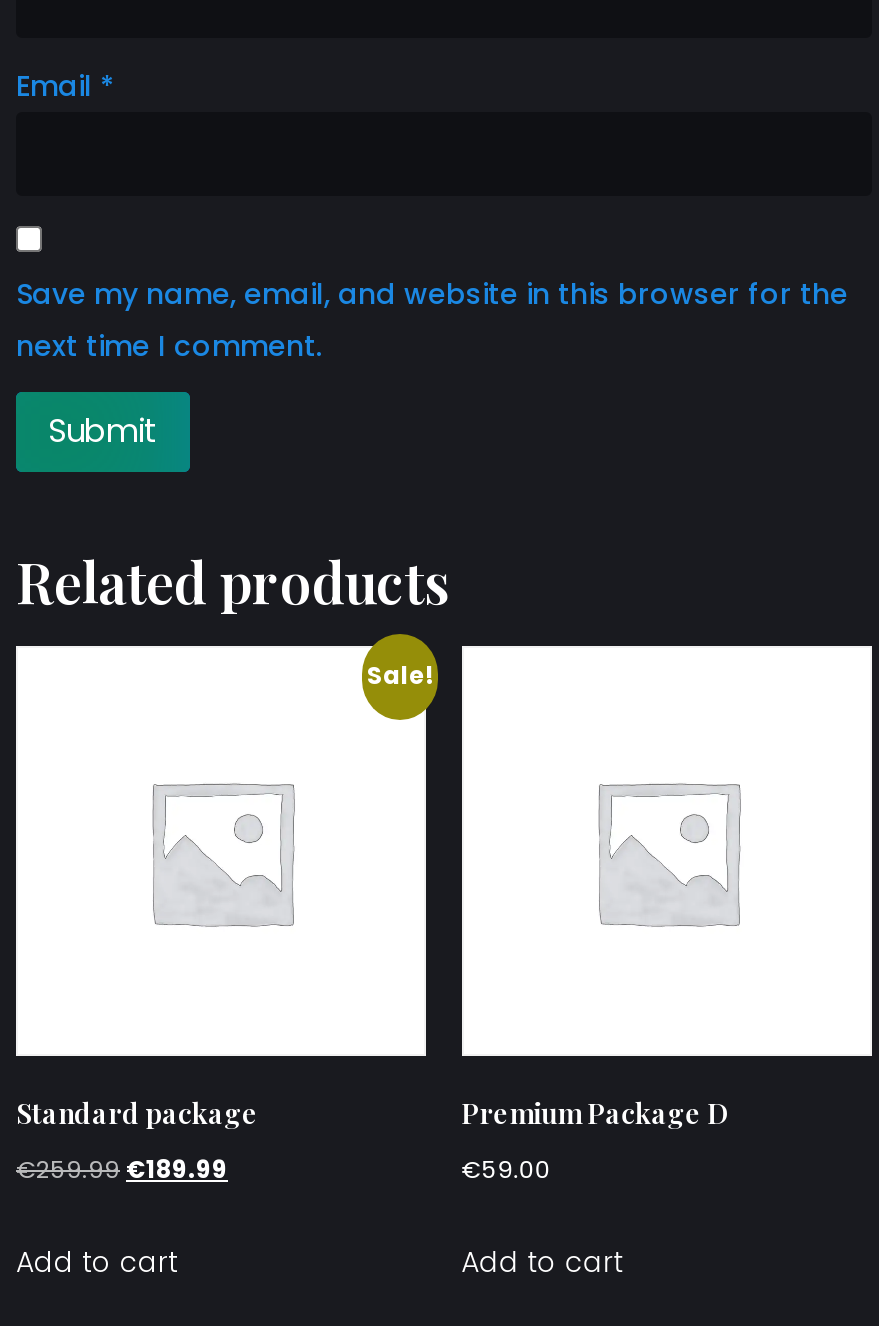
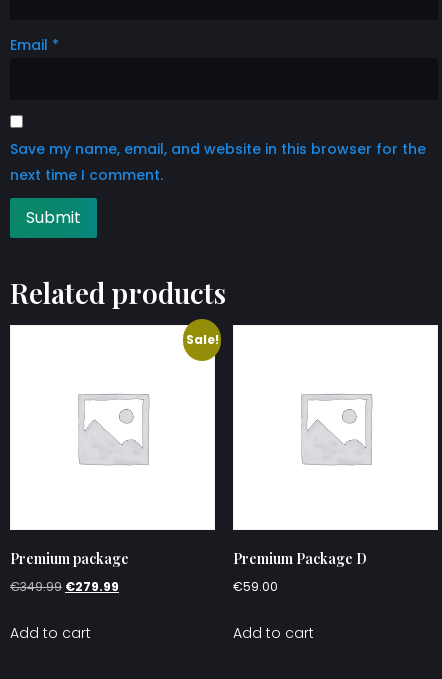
- Standard package
+ Premium package

- €259.99 €189.99
+ €349.99 €279.99
